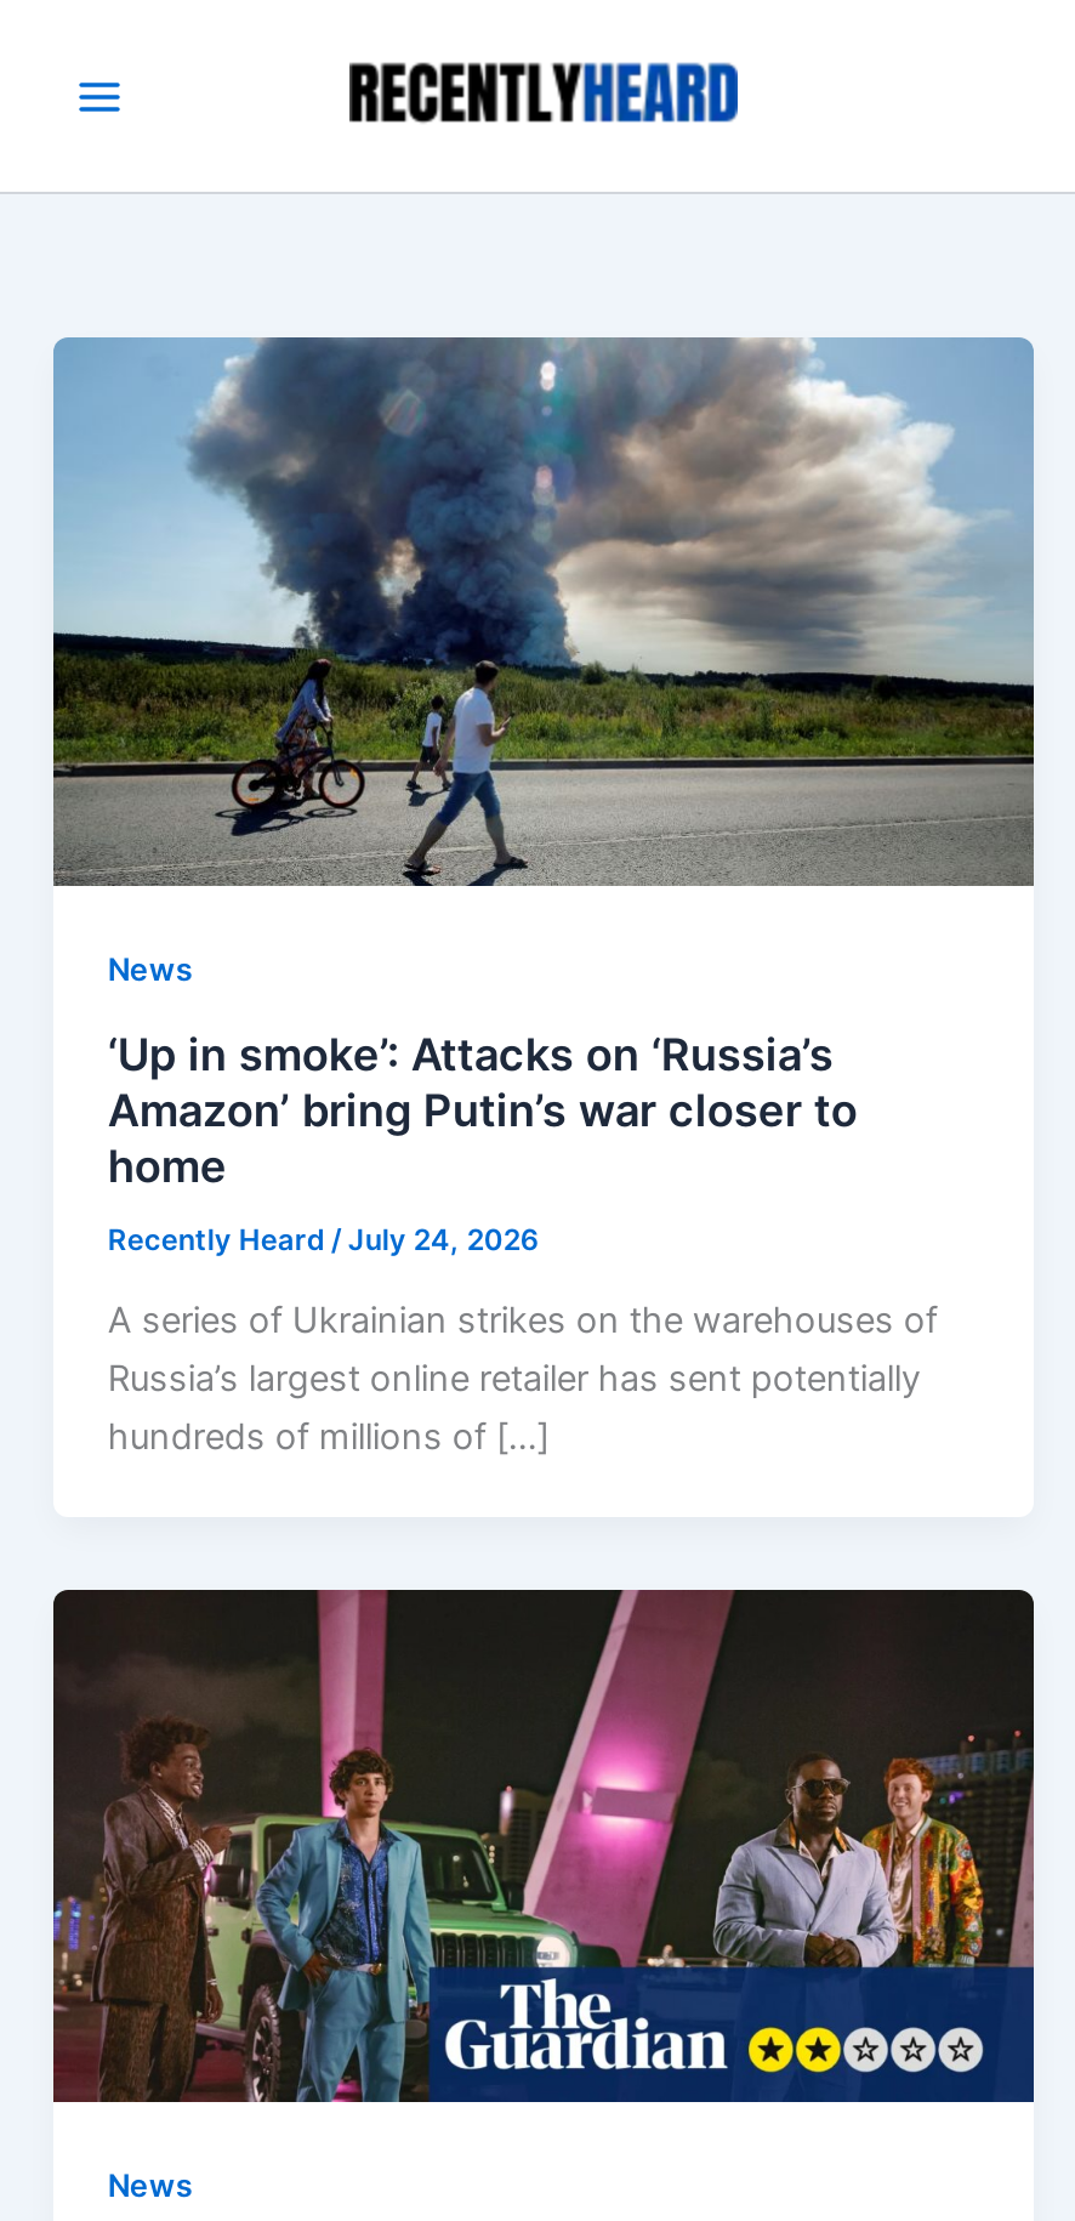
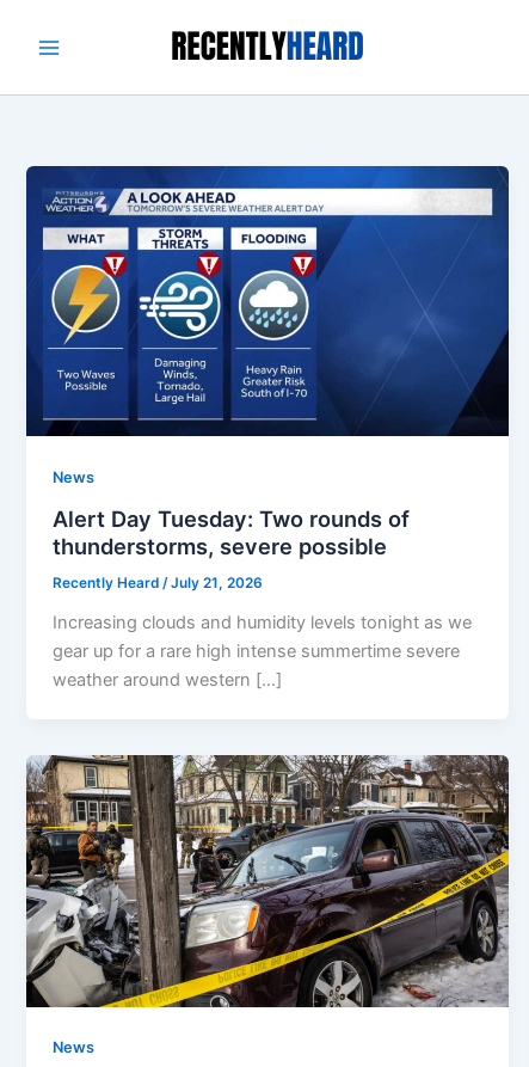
- [image]
+ [image]

- ‘Up in smoke’: Attacks on ‘Russia’s
- Amazon’ bring Putin’s war closer to
- home
+ Alert Day Tuesday: Two rounds of
+ thunderstorms, severe possible

- Recently Heard / July 24, 2026
+ Recently Heard / July 21, 2026

- A series of Ukrainian strikes on the warehouses of
- Russia’s largest online retailer has sent potentially
- hundreds of millions of […]
+ Increasing clouds and humidity levels tonight as we
+ gear up for a rare high intense summertime severe
+ weather around western […]

- [image]
+ [image]
